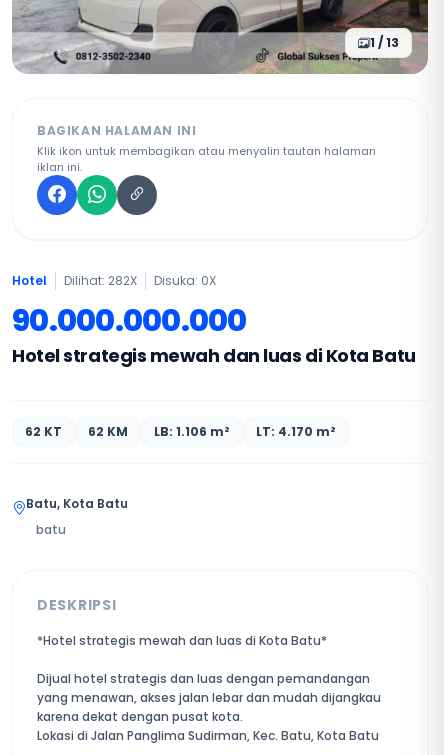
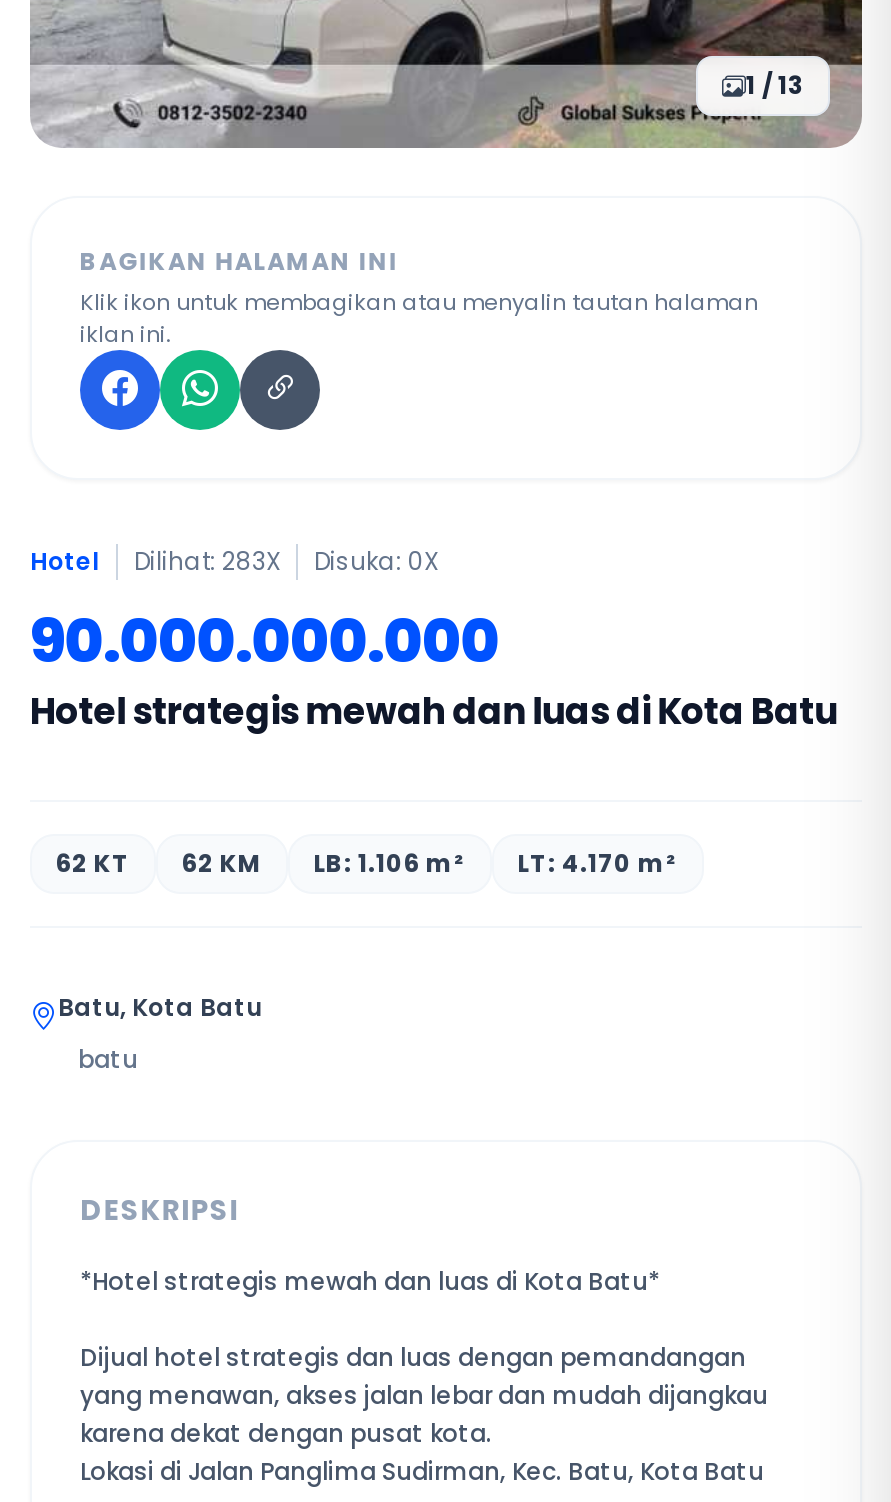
- Hotel Dilihat: 282X Disuka: 0X
+ Hotel Dilihat: 283X Disuka: 0X
